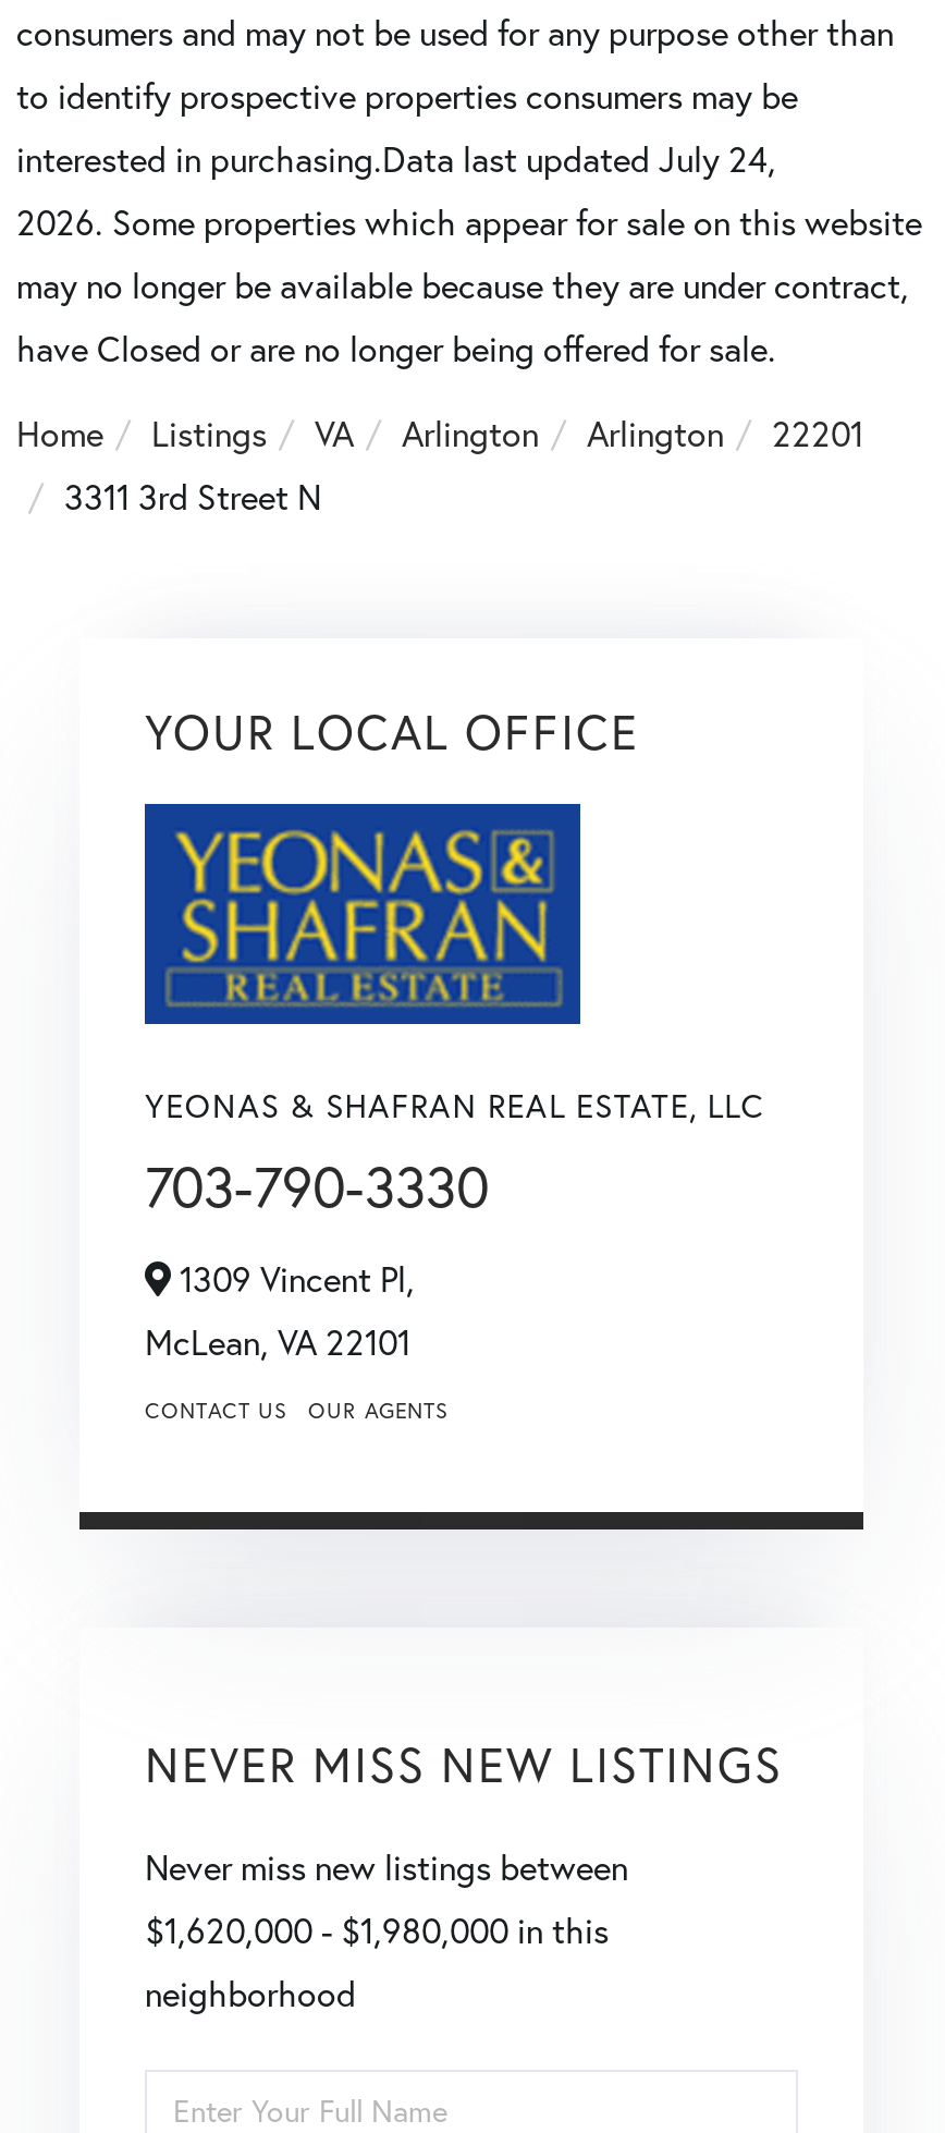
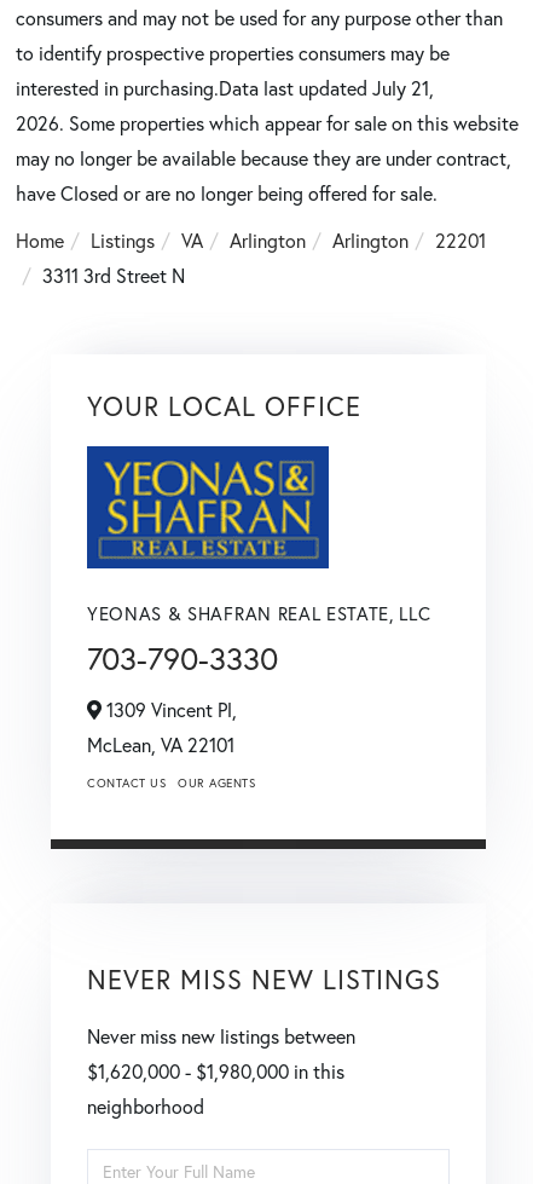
- interested in purchasing.Data last updated July 24,
+ interested in purchasing.Data last updated July 21,
